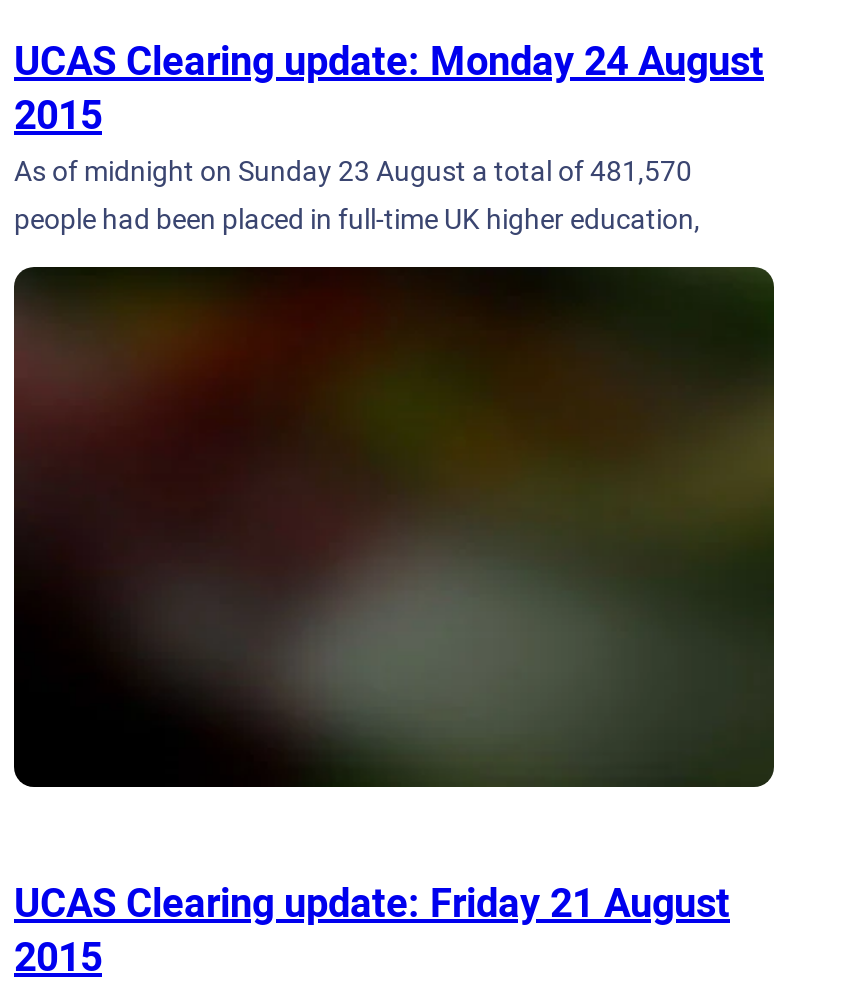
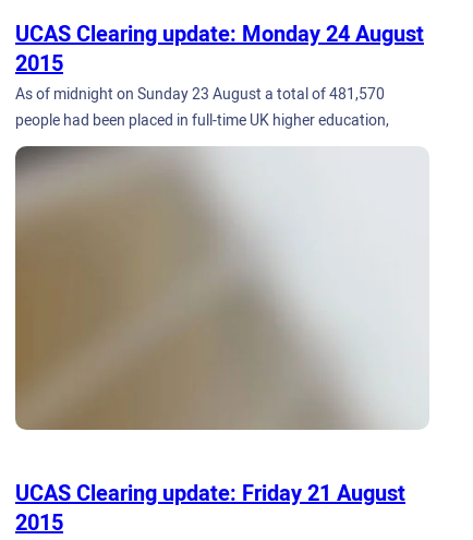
- [image]
+ [image]
